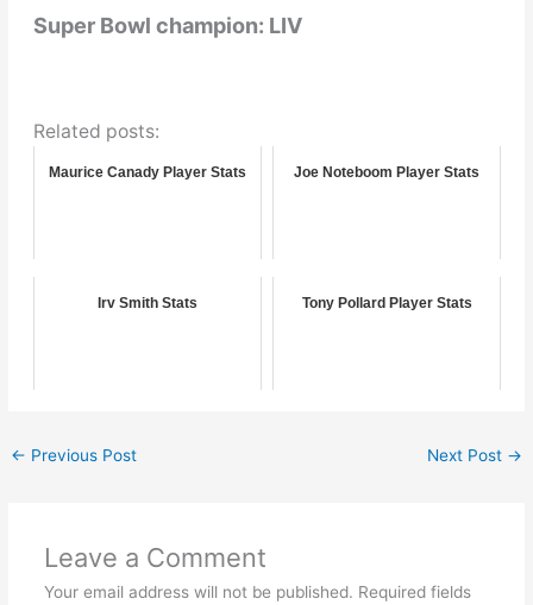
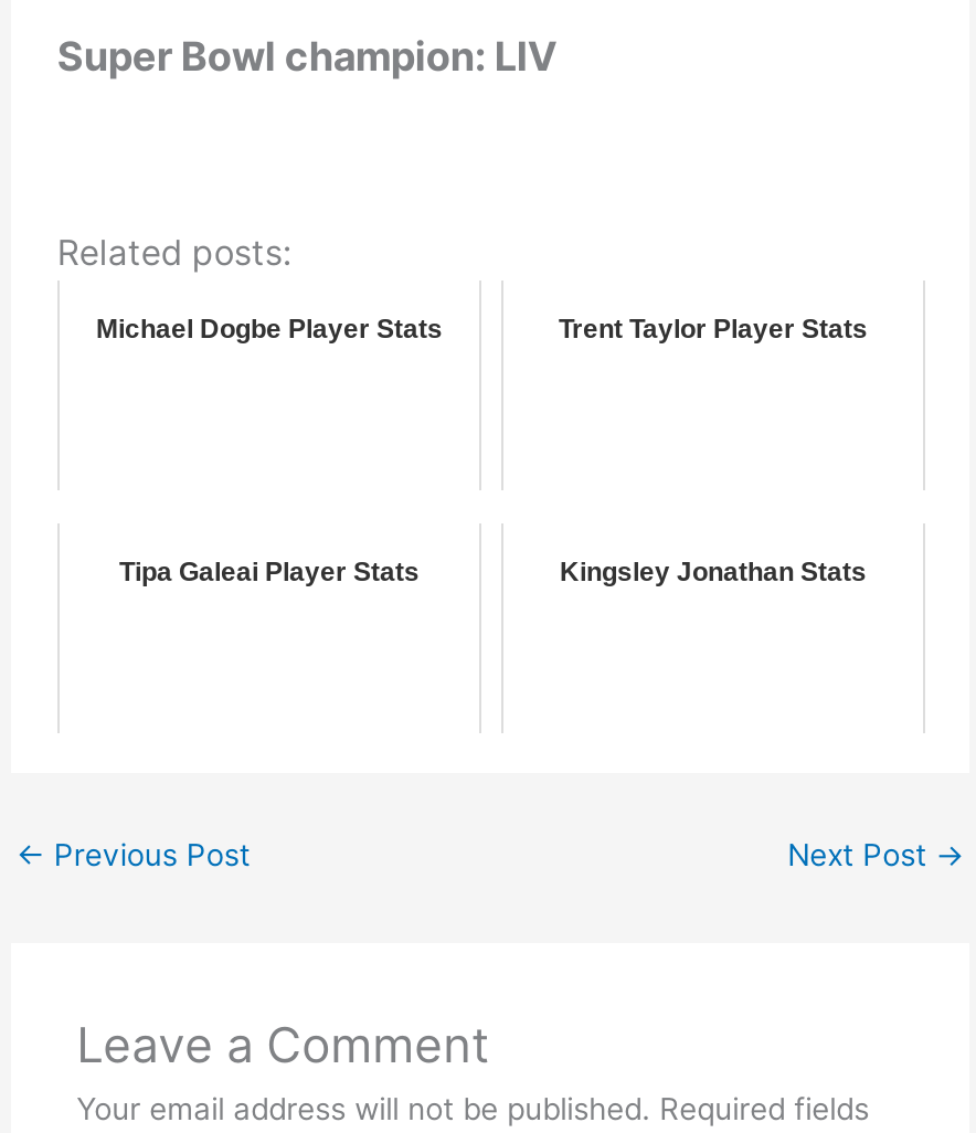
- Maurice Canady Player Stats
- Joe Noteboom Player Stats
+ Michael Dogbe Player Stats
+ Trent Taylor Player Stats

- Irv Smith Stats
- Tony Pollard Player Stats
+ Tipa Galeai Player Stats
+ Kingsley Jonathan Stats
